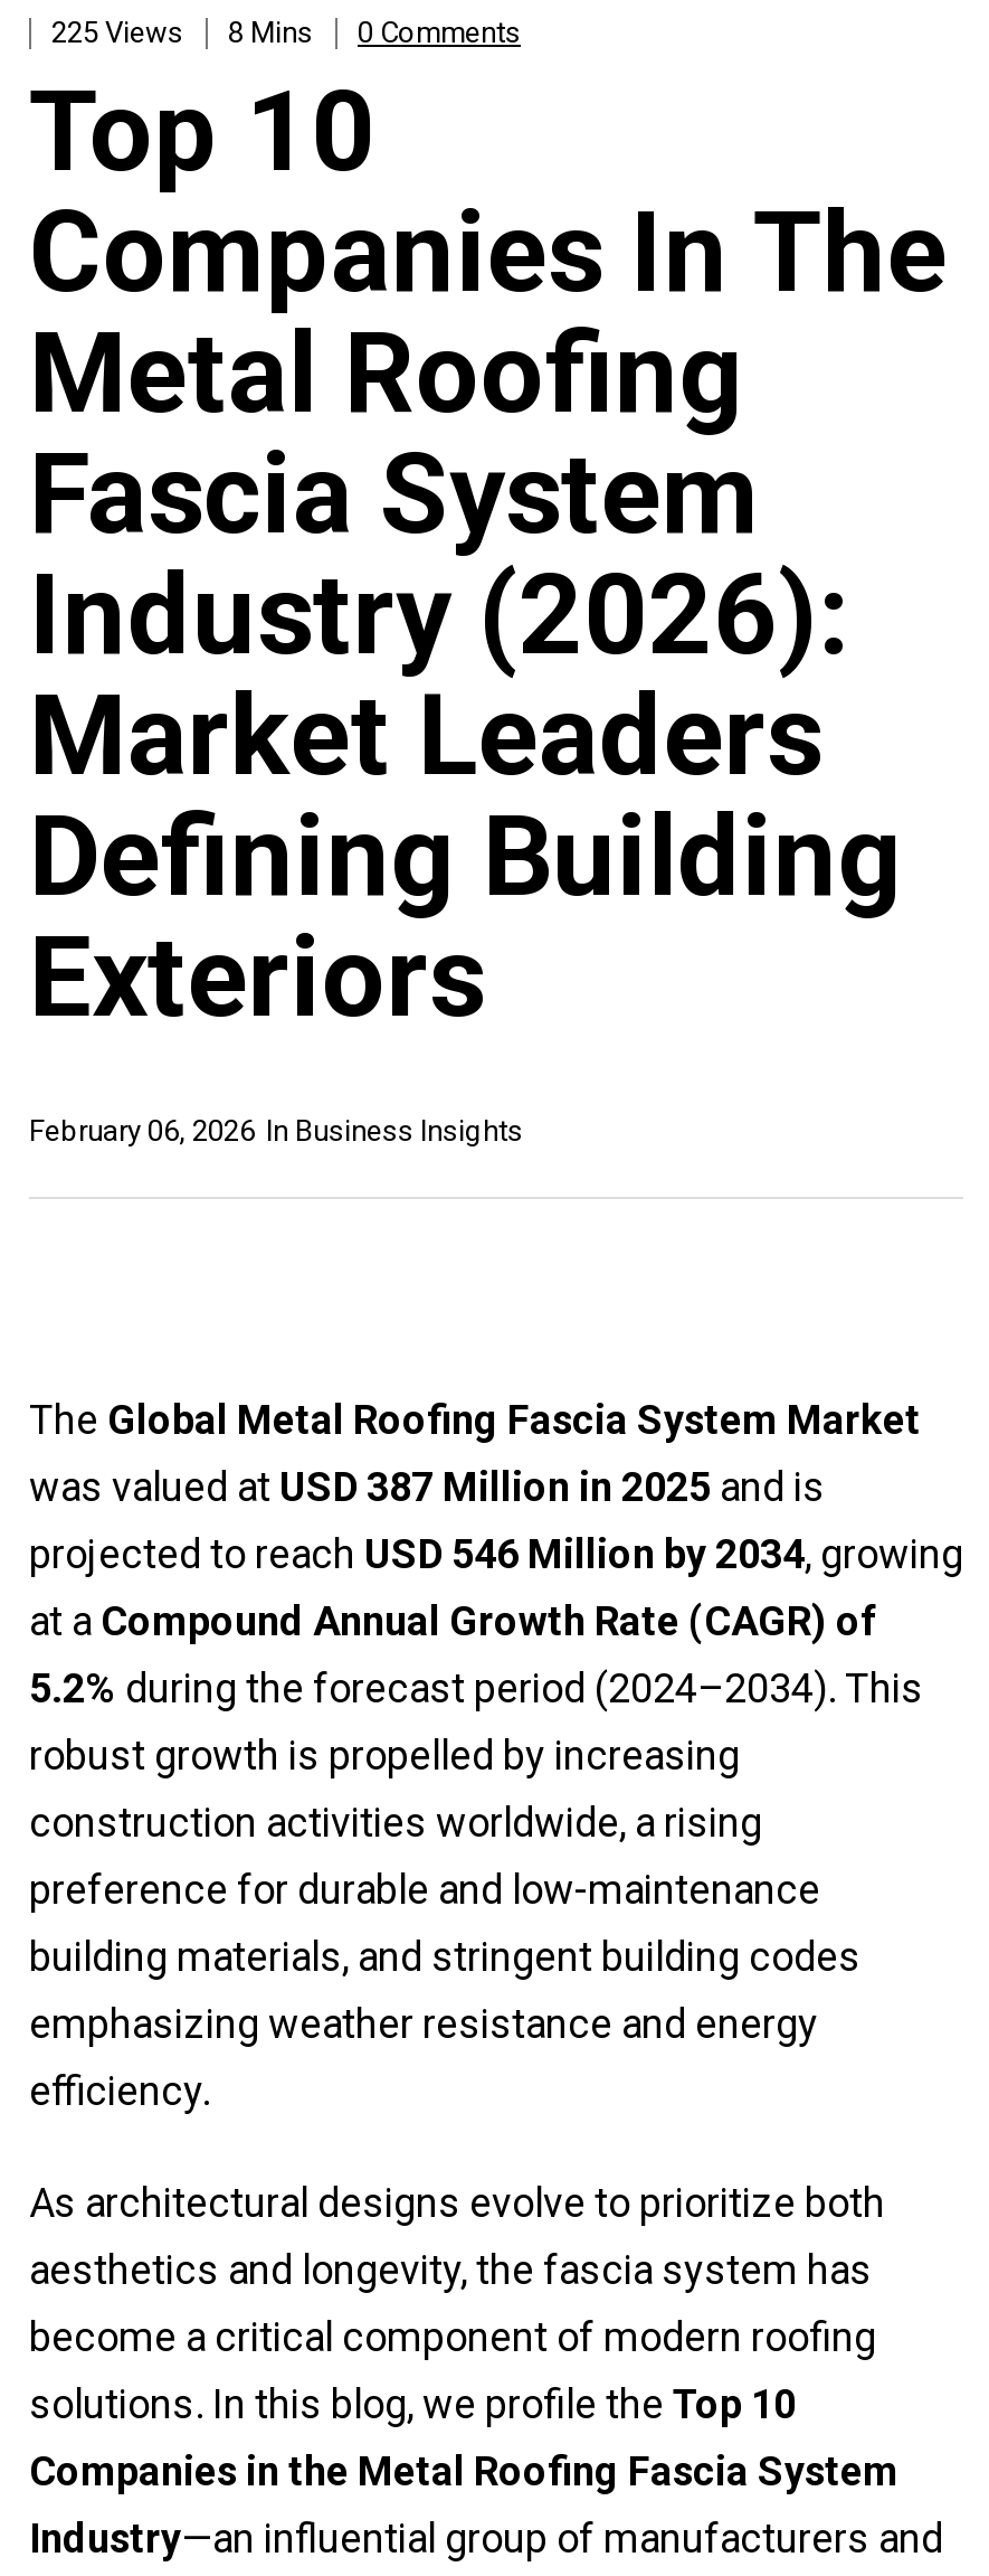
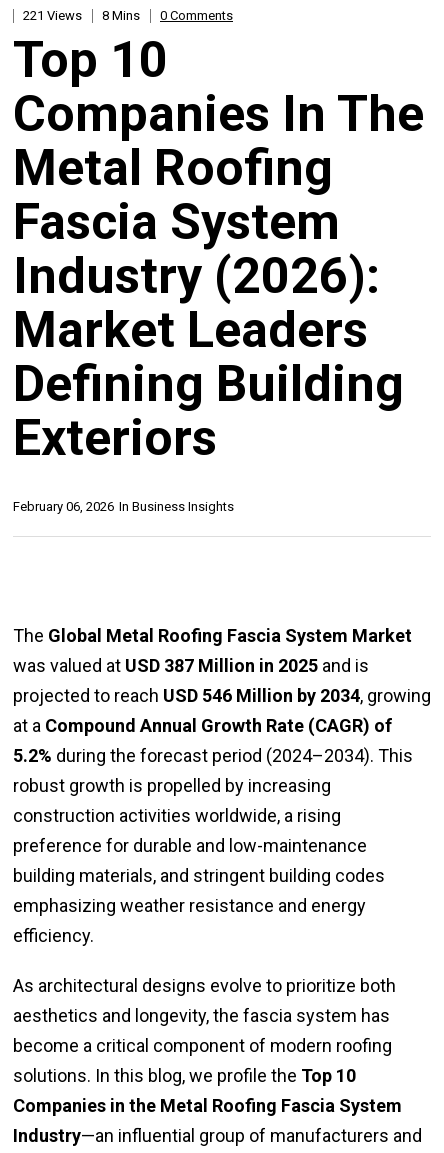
- 225 Views 8 Mins 0 Comments
+ 221 Views 8 Mins 0 Comments
